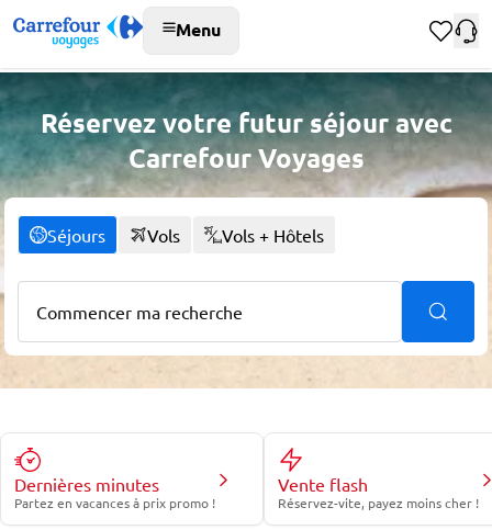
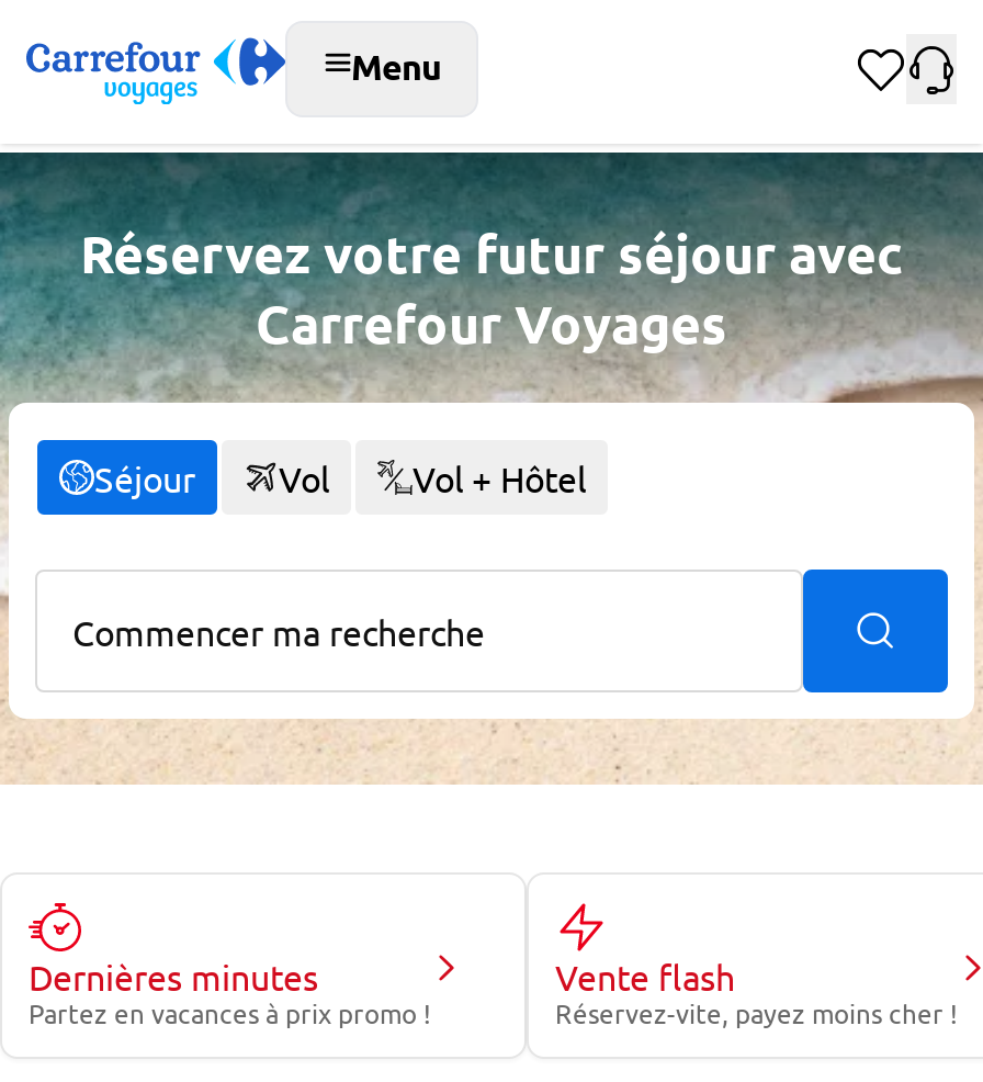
- Séjours
- Vols
- Vols + Hôtels
+ Séjour
+ Vol
+ Vol + Hôtel
